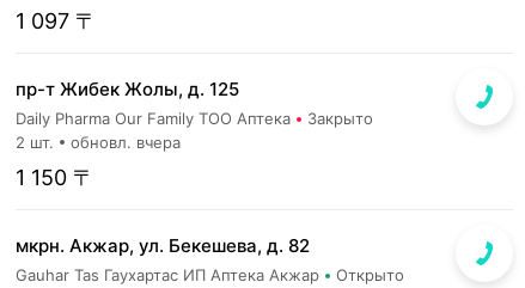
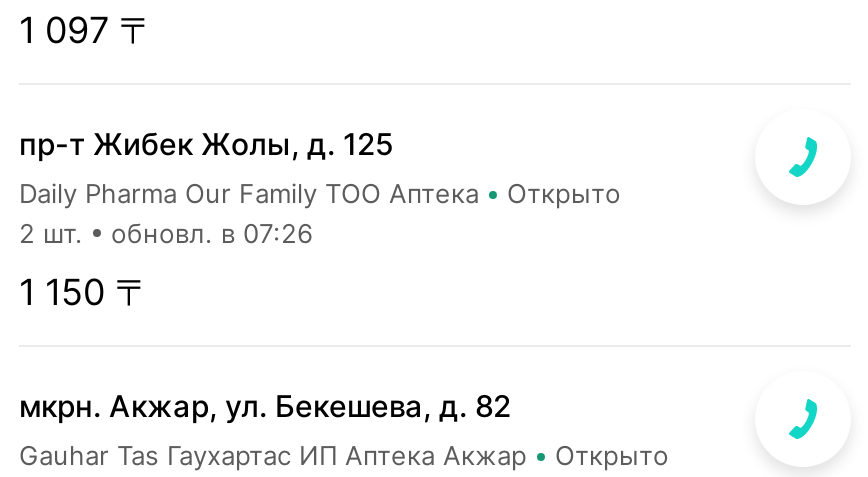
- Закрыто
+ Открыто

- обновл. вчера
+ обновл. в 07:26
